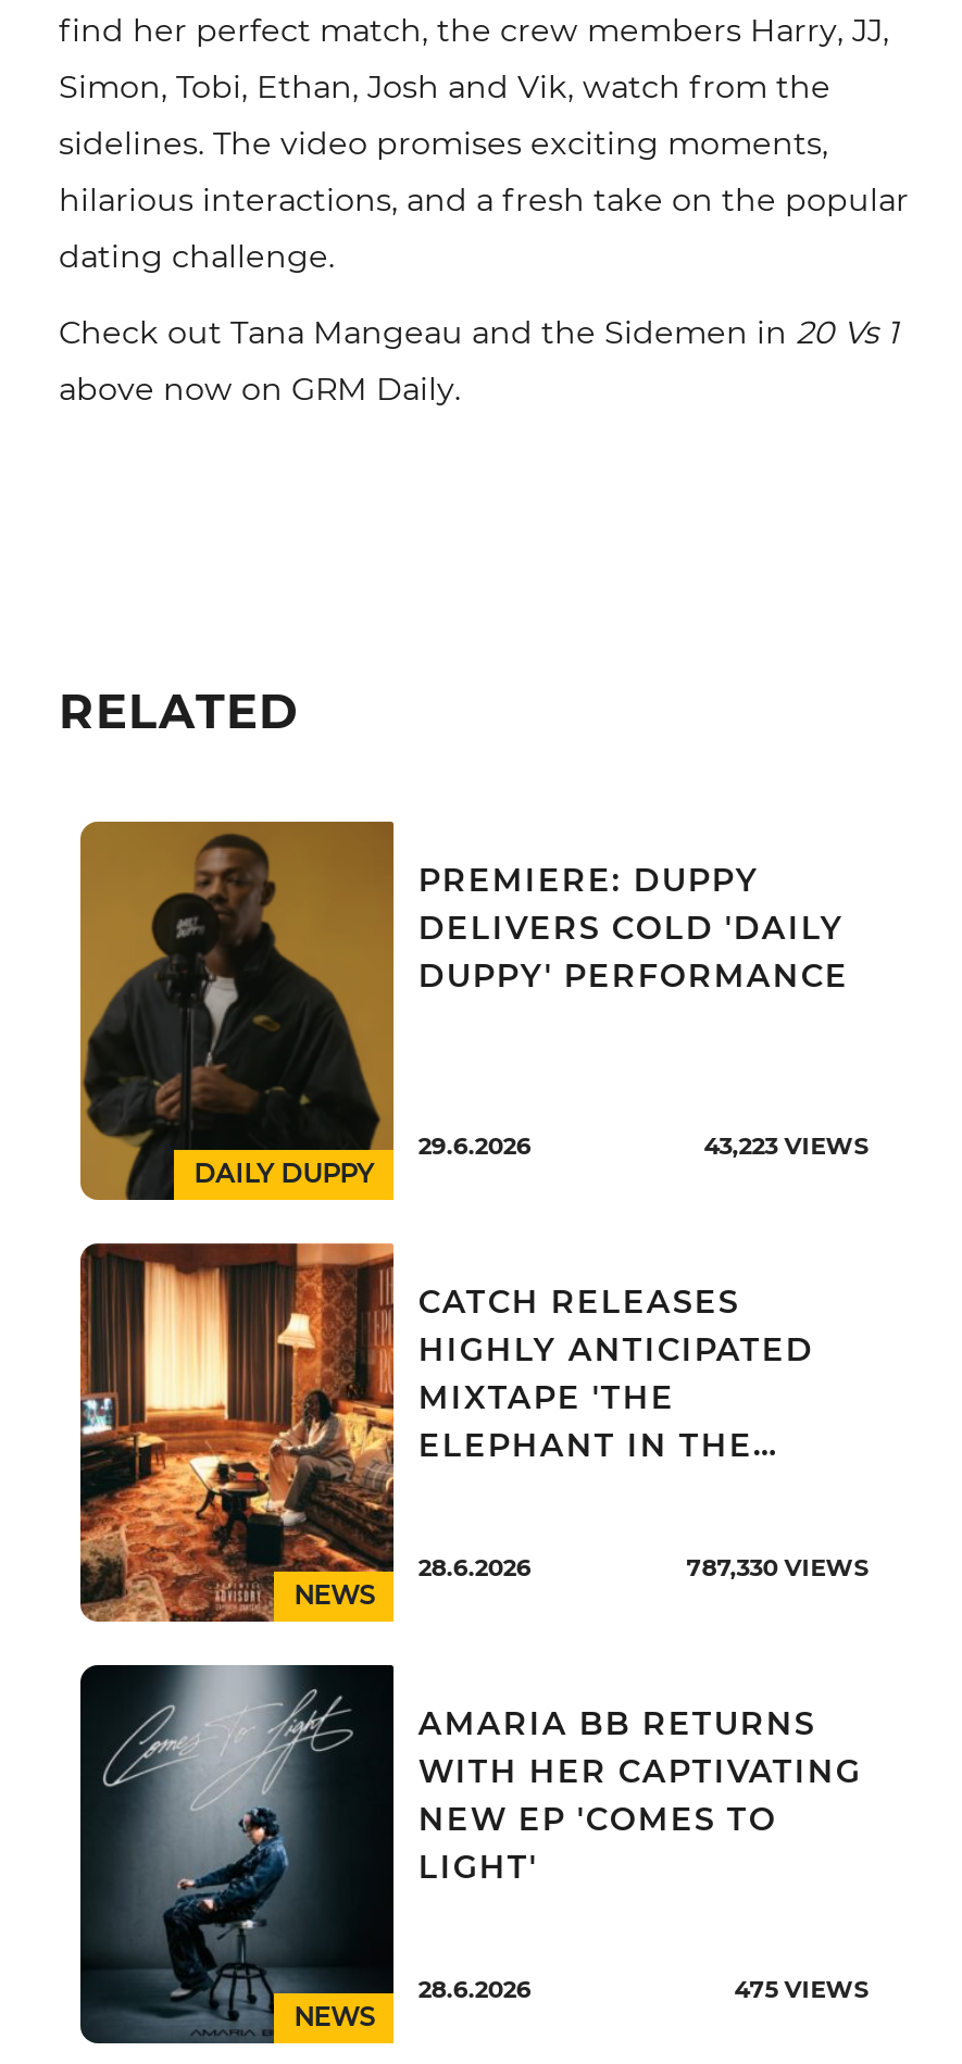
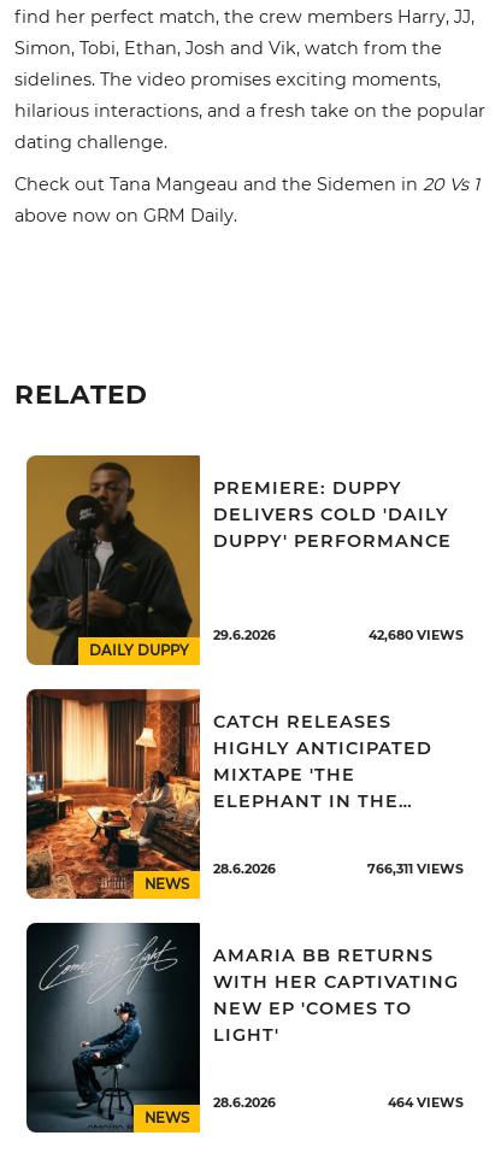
- 43,223 VIEWS
+ 42,680 VIEWS

- 787,330 VIEWS
+ 766,311 VIEWS

- 475 VIEWS
+ 464 VIEWS
